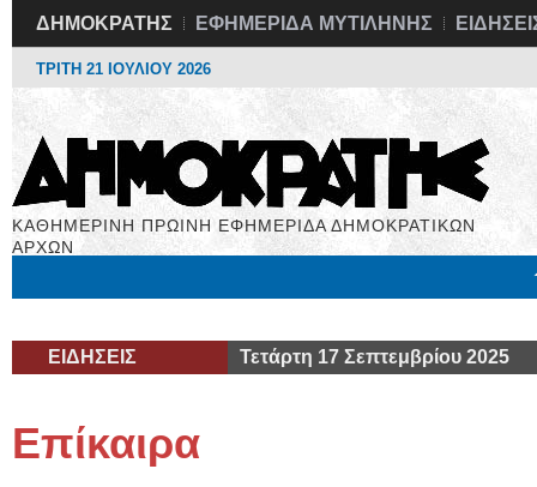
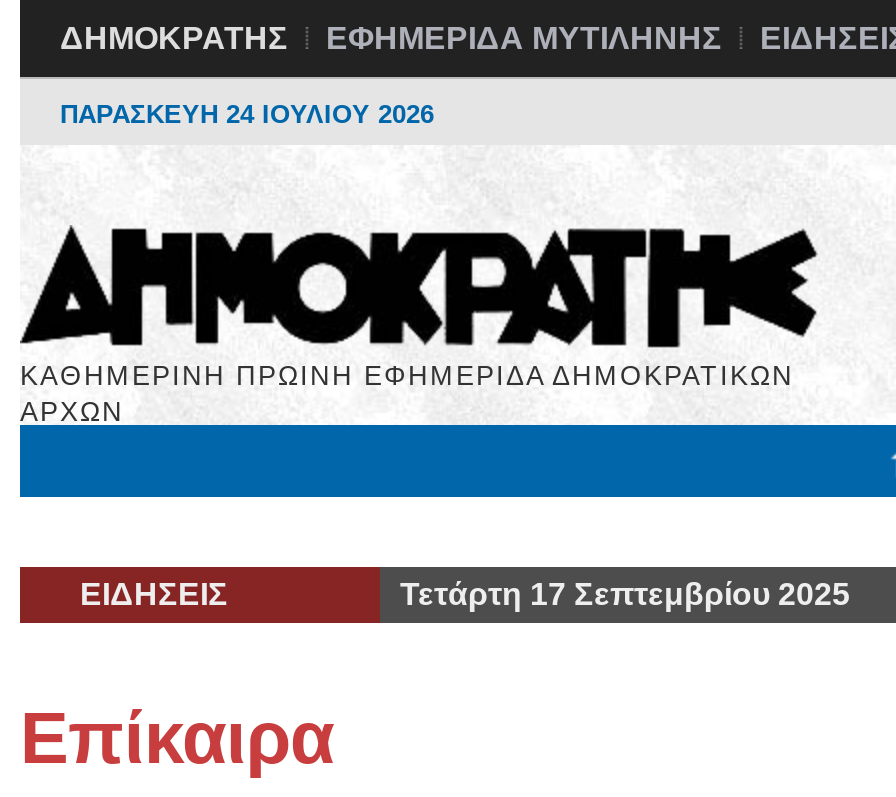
- ΤΡΙΤΗ 21 ΙΟΥΛΙΟΥ 2026
+ ΠΑΡΑΣΚΕΥΗ 24 ΙΟΥΛΙΟΥ 2026
